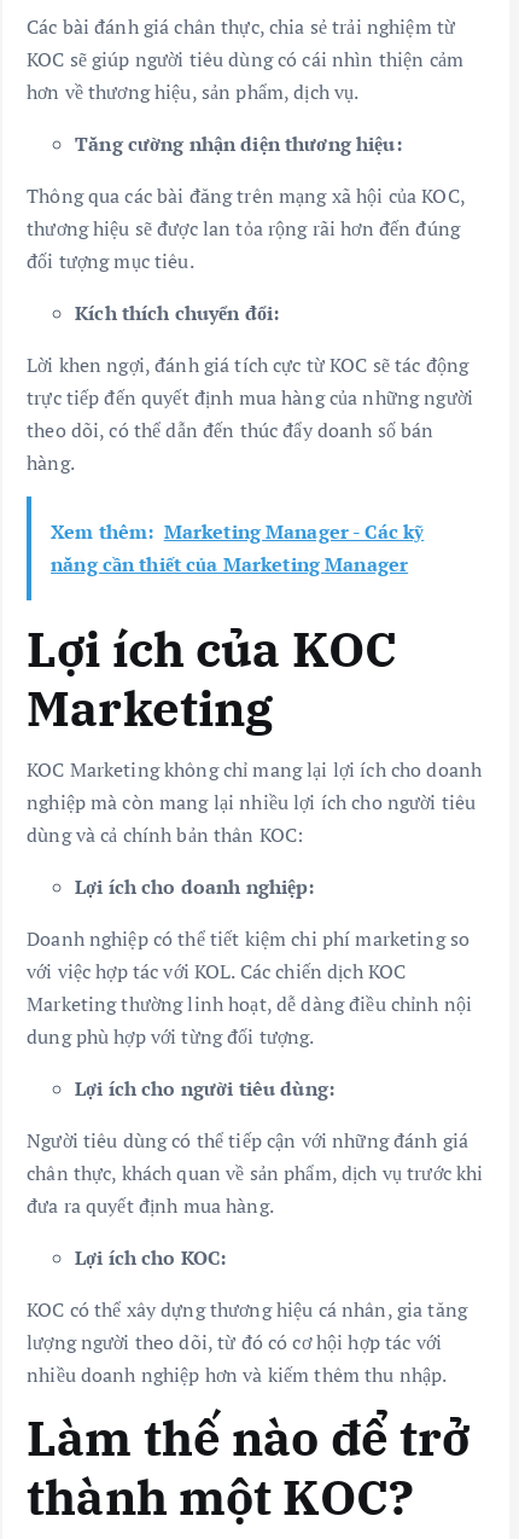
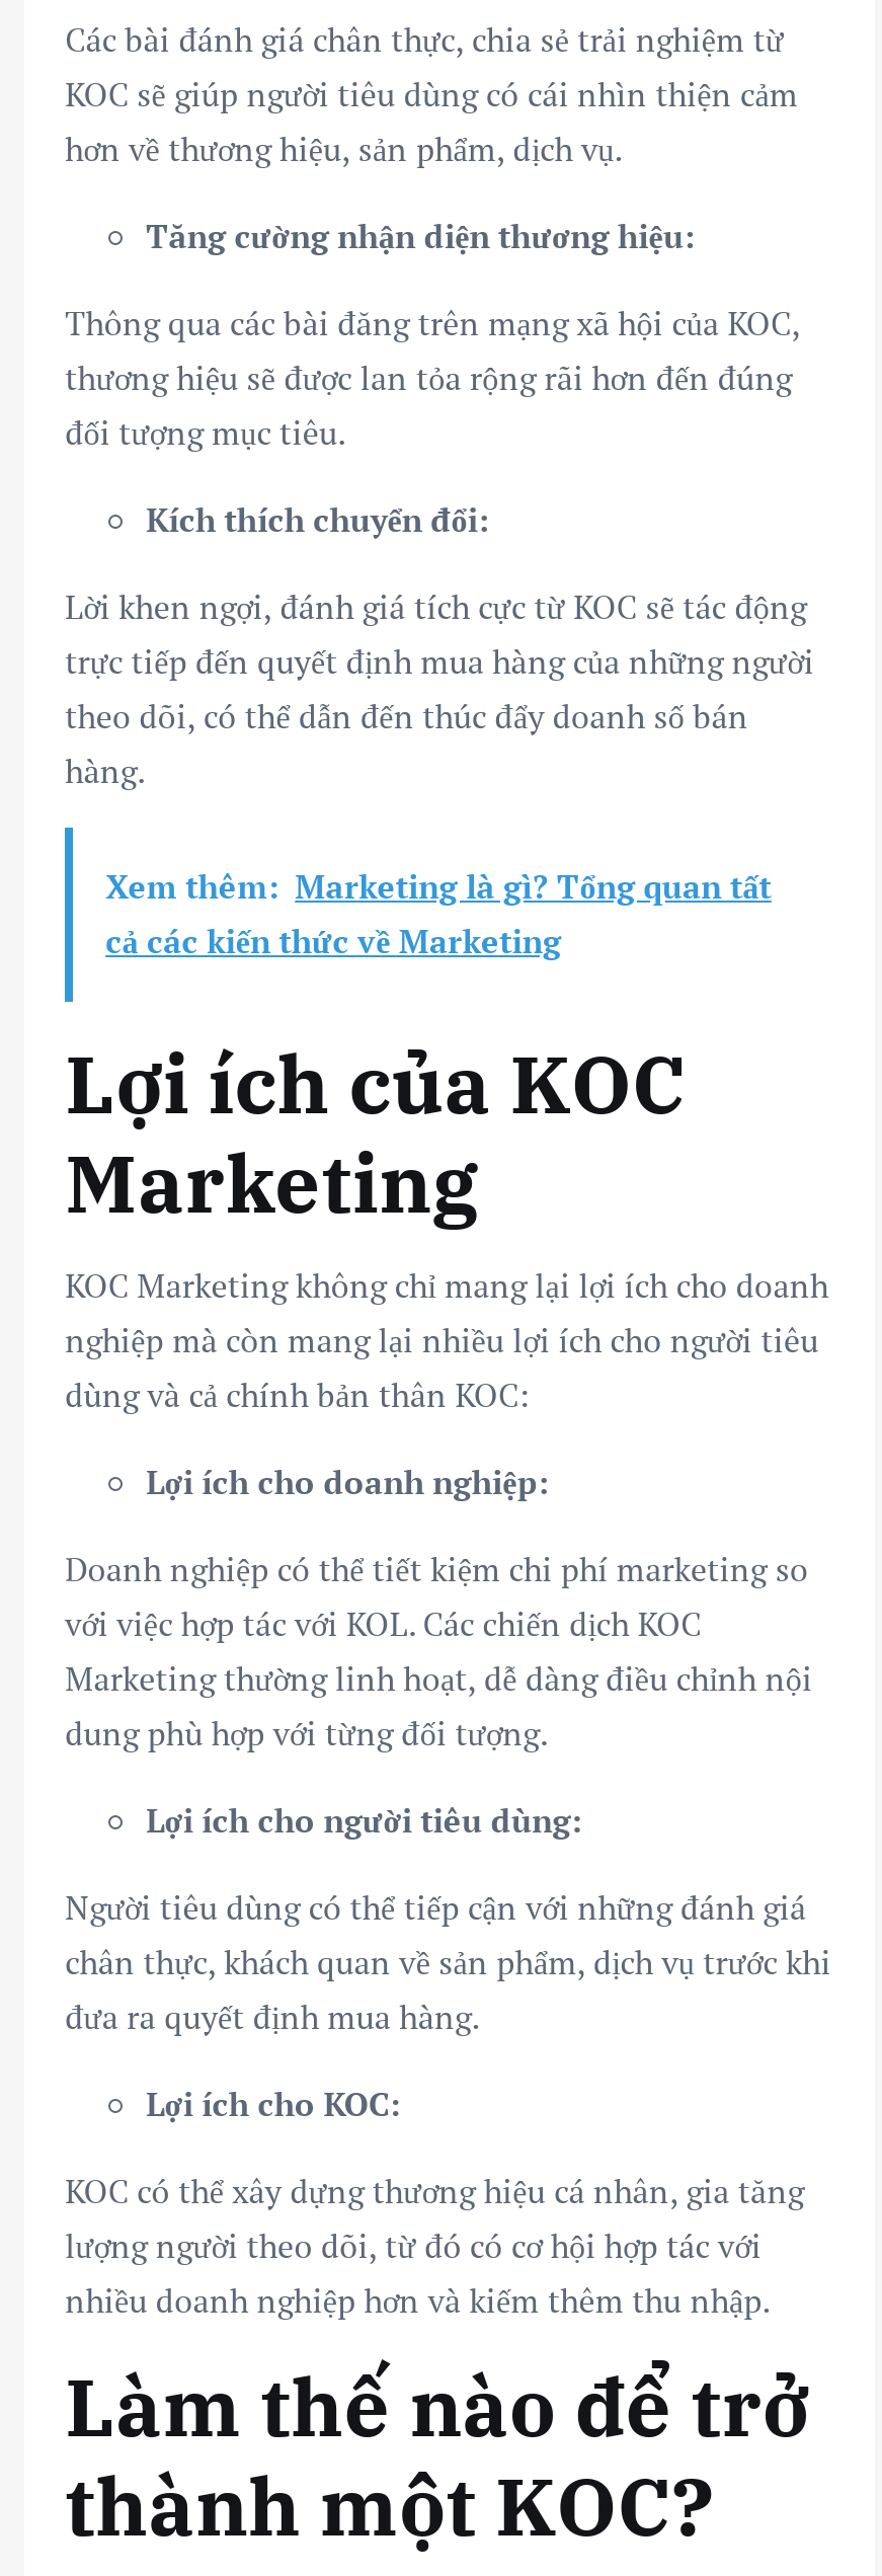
- Xem thêm: Marketing Manager - Các kỹ
- năng cần thiết của Marketing Manager
+ Xem thêm: Marketing là gì? Tổng quan tất
+ cả các kiến thức về Marketing
